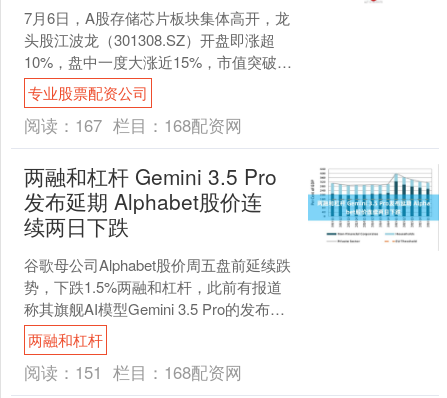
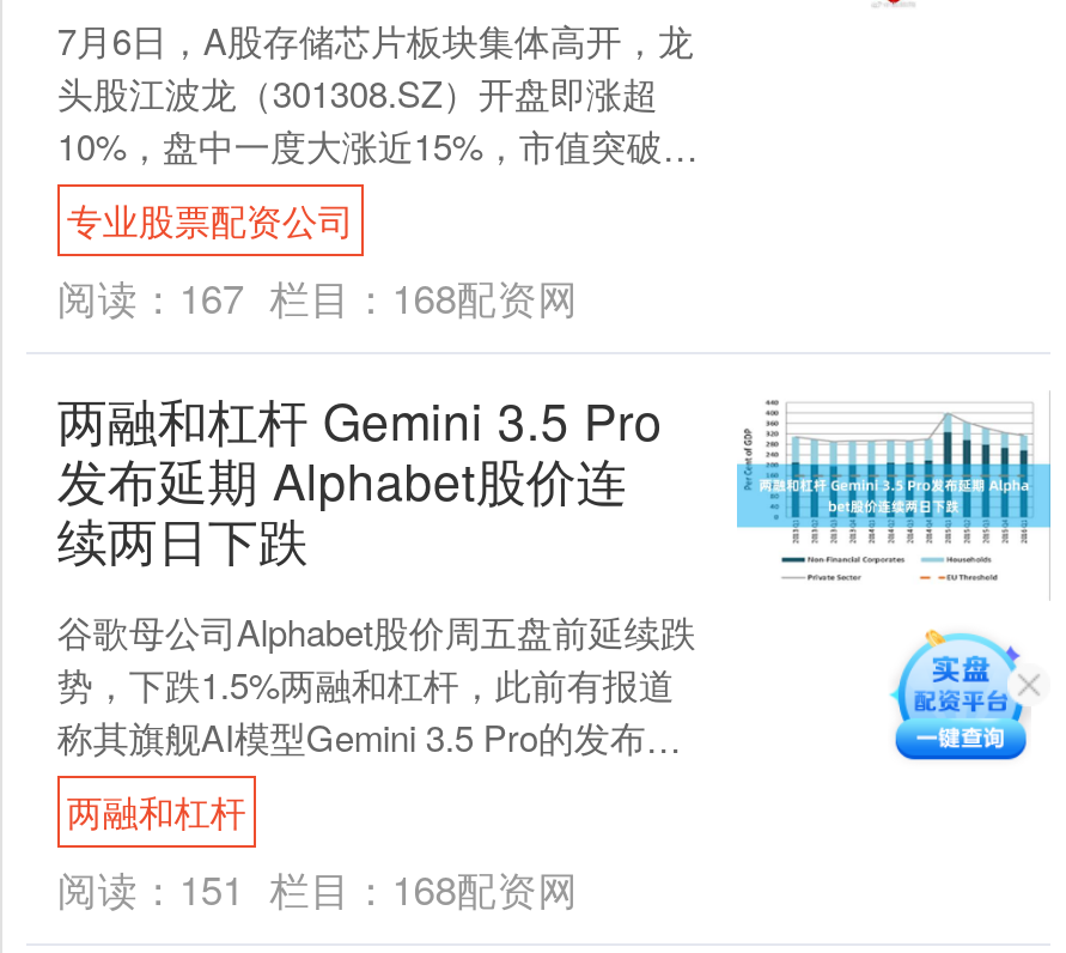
+ [image]
